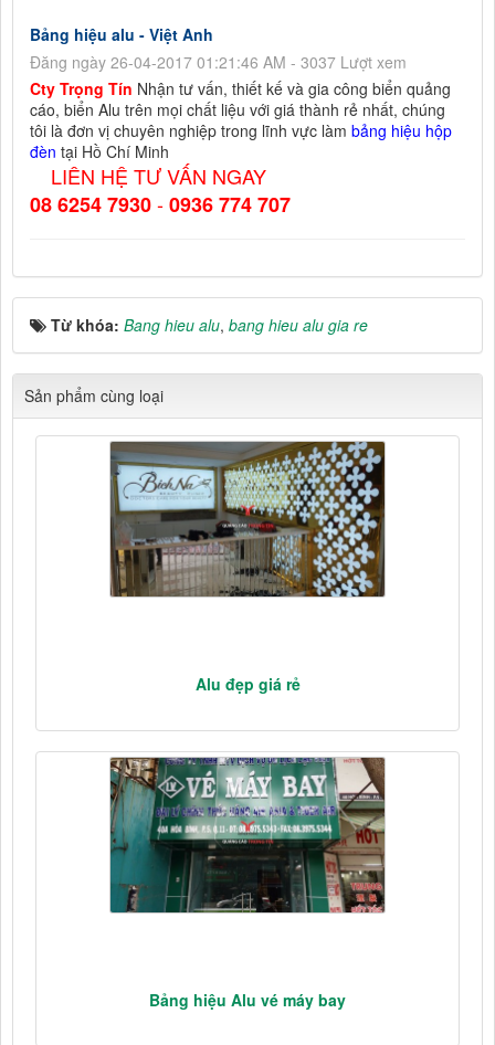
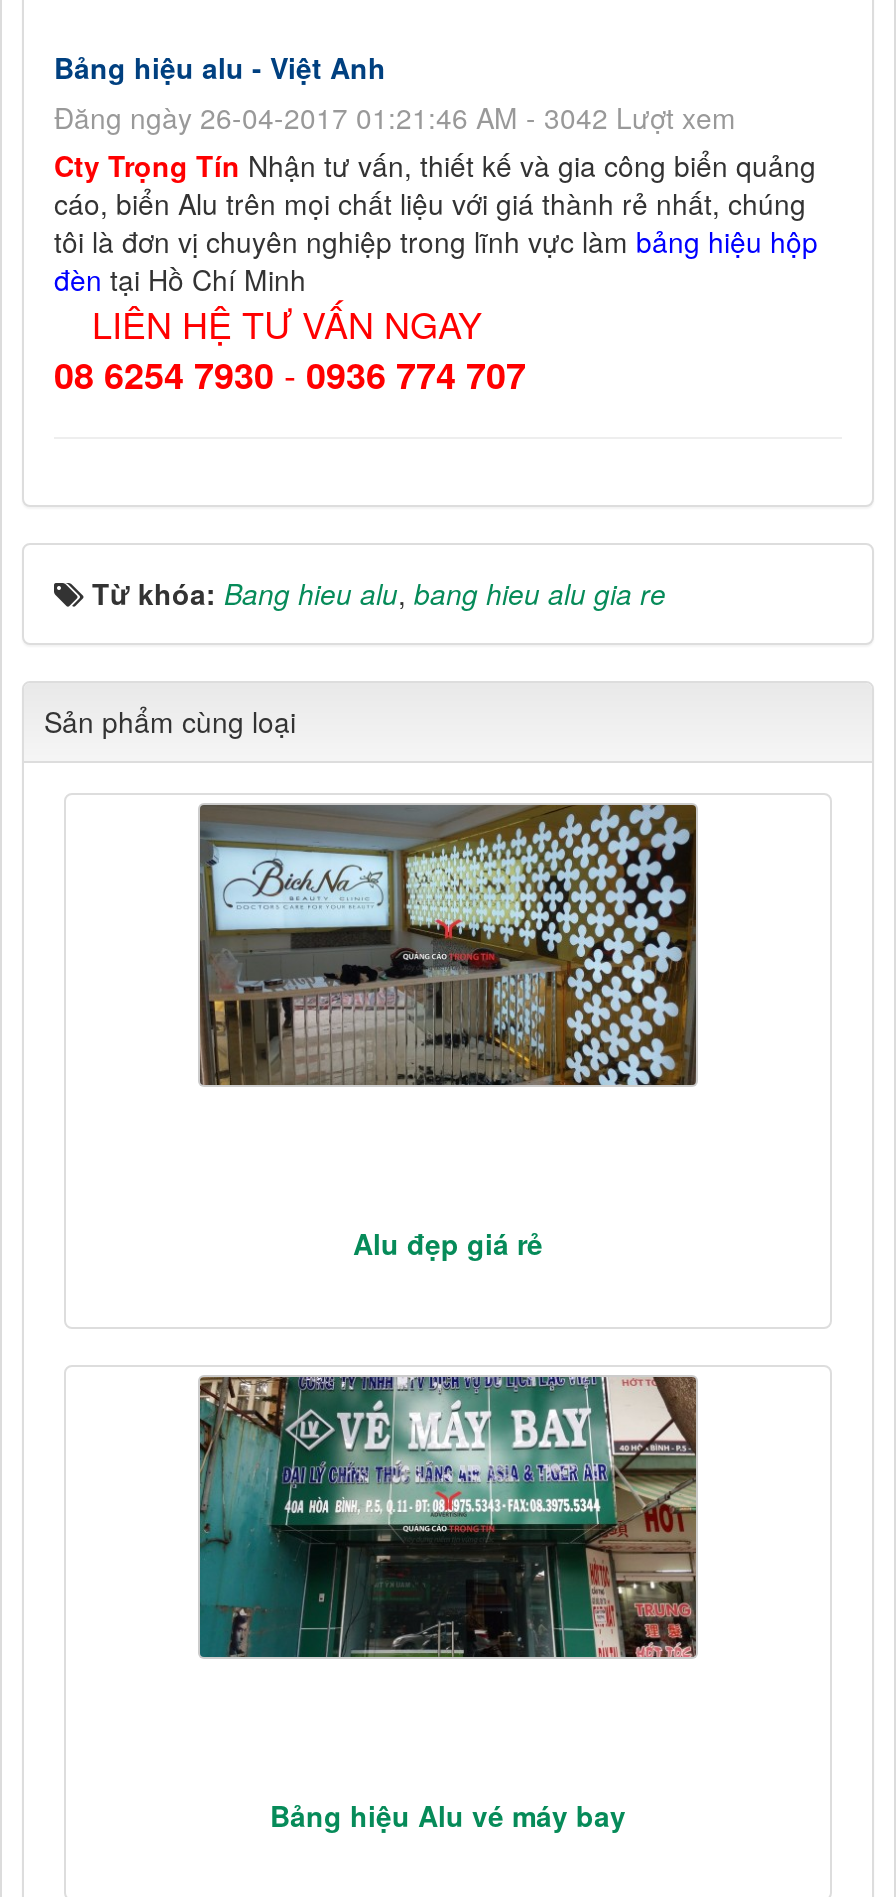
- Đăng ngày 26-04-2017 01:21:46 AM - 3037 Lượt xem
+ Đăng ngày 26-04-2017 01:21:46 AM - 3042 Lượt xem
